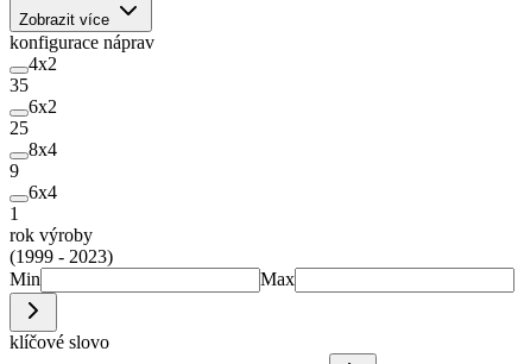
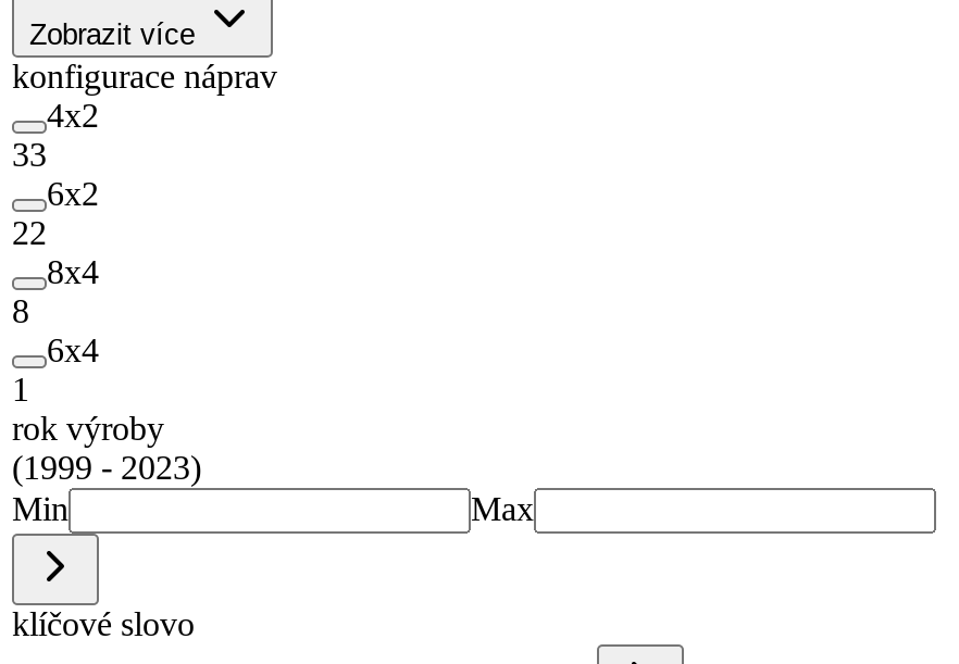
- 35
+ 33

- 25
+ 22

- 9
+ 8
